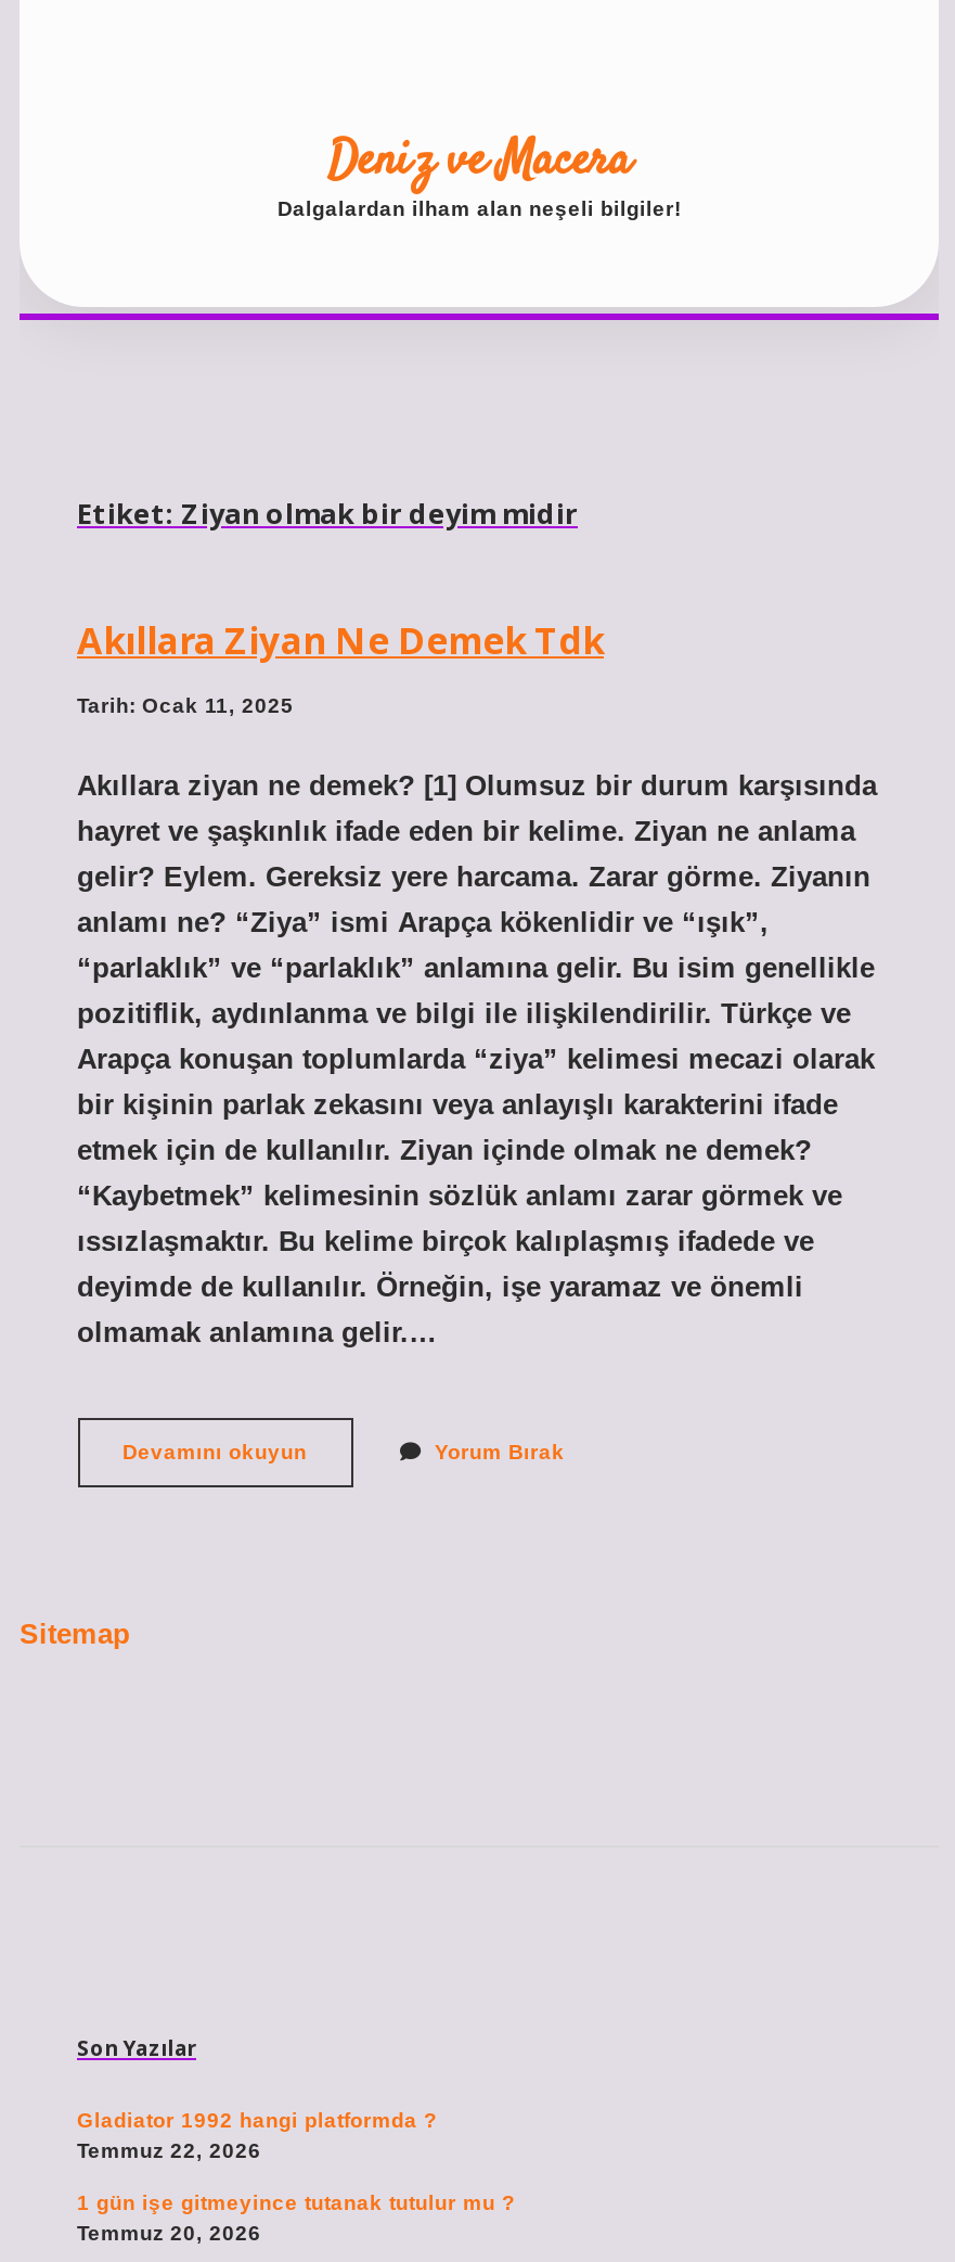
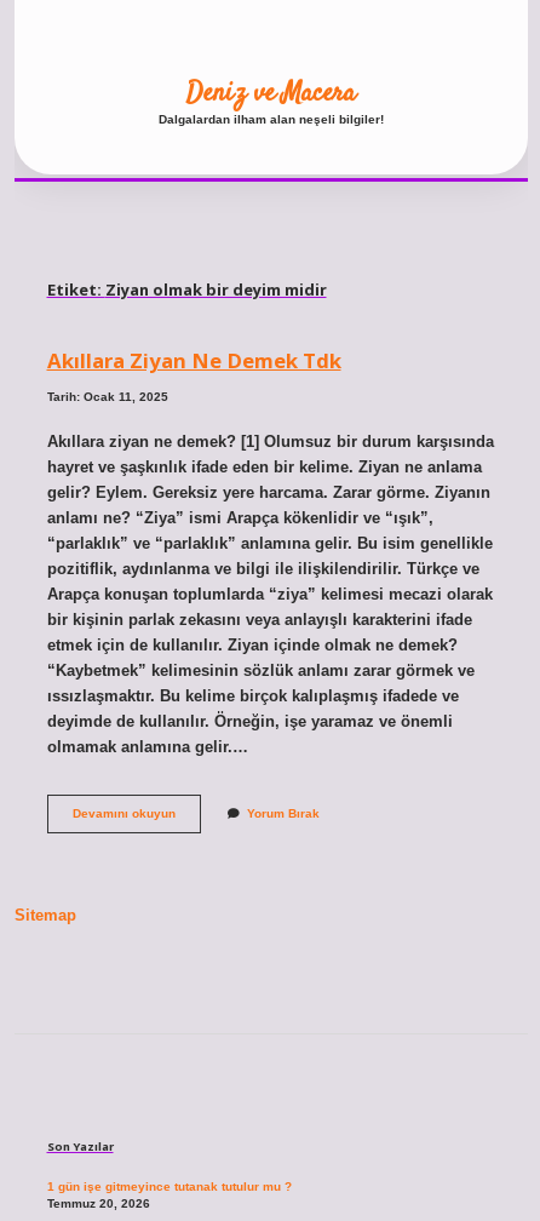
- Gladiator 1992 hangi platformda ?
- Temmuz 22, 2026
